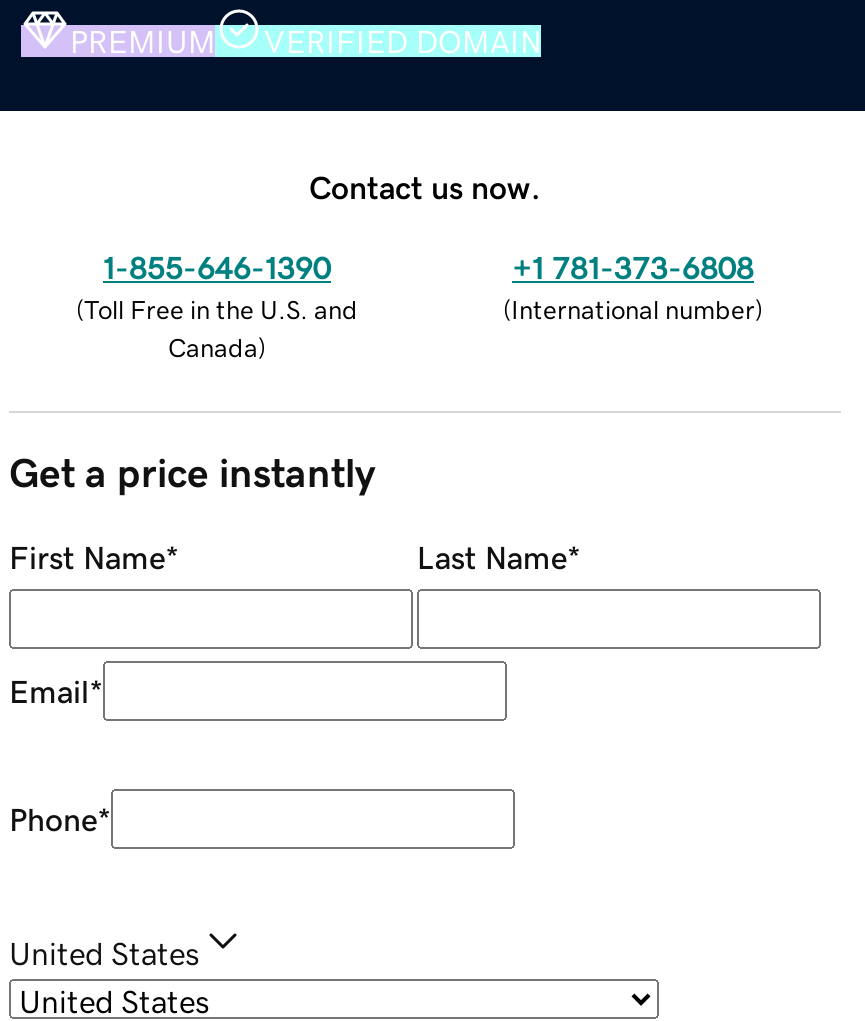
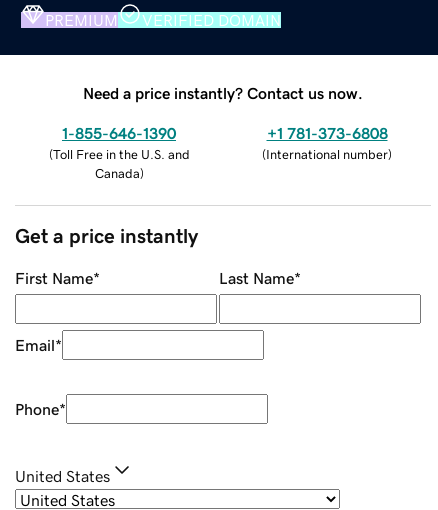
- Contact us now.
+ Need a price instantly? Contact us now.
